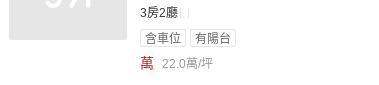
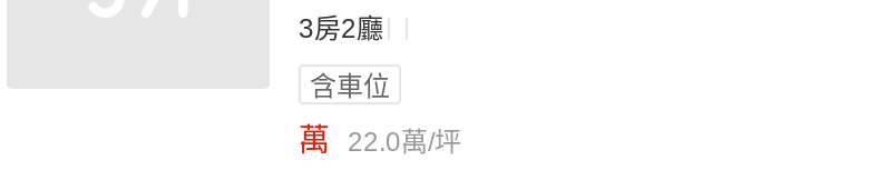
- 有陽台
